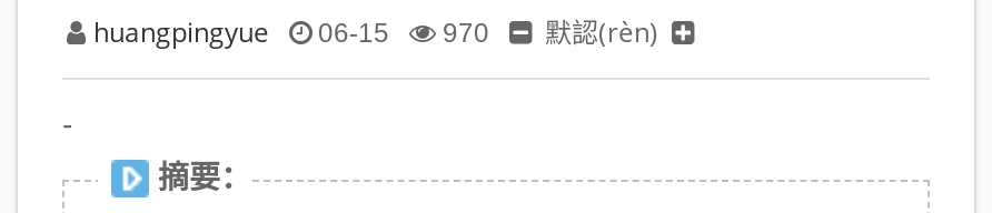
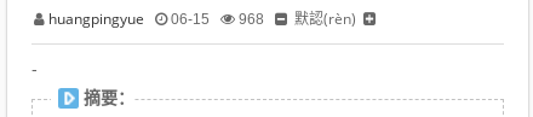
- huangpingyue 06-15 970 默認(rèn)
+ huangpingyue 06-15 968 默認(rèn)
